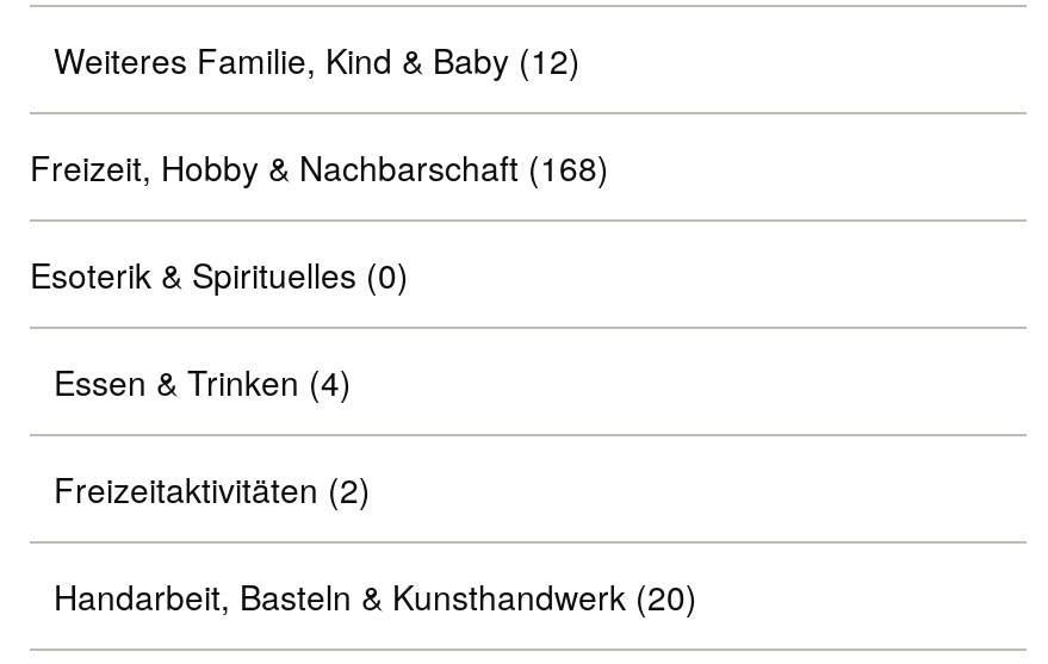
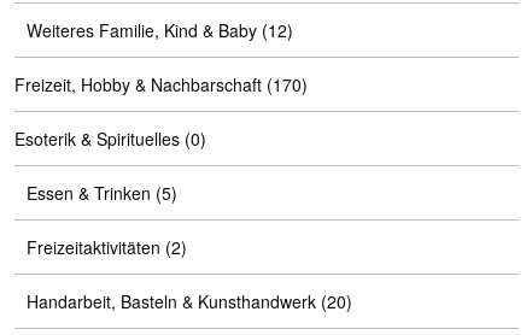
- Freizeit, Hobby & Nachbarschaft (168)
+ Freizeit, Hobby & Nachbarschaft (170)

- Essen & Trinken (4)
+ Essen & Trinken (5)
